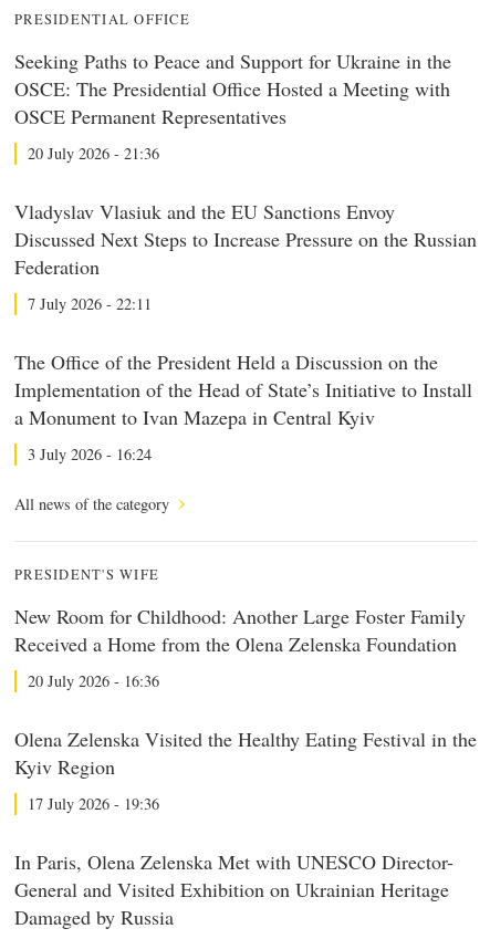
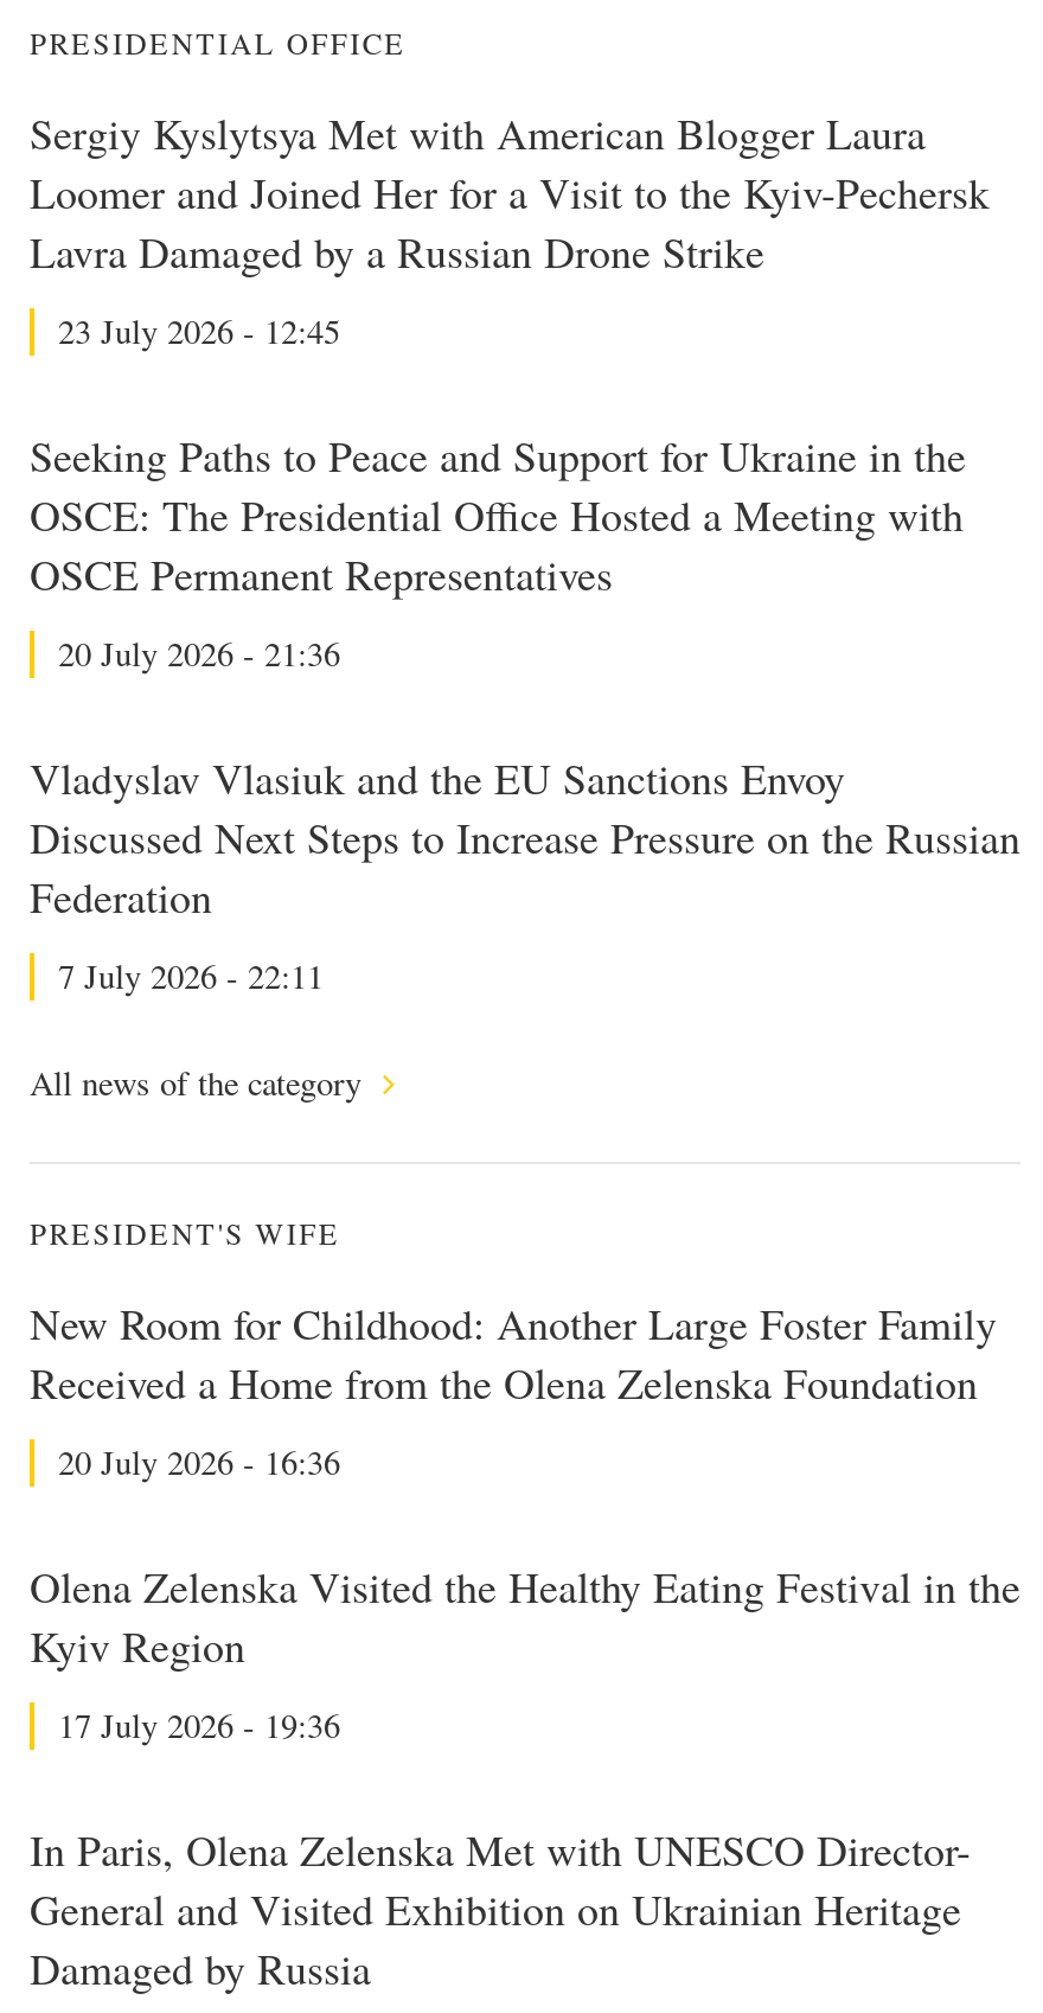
+ Sergiy Kyslytsya Met with American Blogger Laura
+ Loomer and Joined Her for a Visit to the Kyiv-Pechersk
+ Lavra Damaged by a Russian Drone Strike
+ 23 July 2026 - 12:45

moved down: Seeking Paths to Peace and Support for Ukraine in the | OSCE: The Presidential Office Hosted a Meeting with | OSCE Permanent Representatives | 20 July 2026 - 21:36 | Vladyslav Vlasiuk and the EU Sanctions Envoy | Discussed Next Steps to Increase Pressure on the Russian | Federation | 7 July 2026 - 22:11

- The Office of the President Held a Discussion on the
- Implementation of the Head of State’s Initiative to Install
- a Monument to Ivan Mazepa in Central Kyiv
- 3 July 2026 - 16:24
